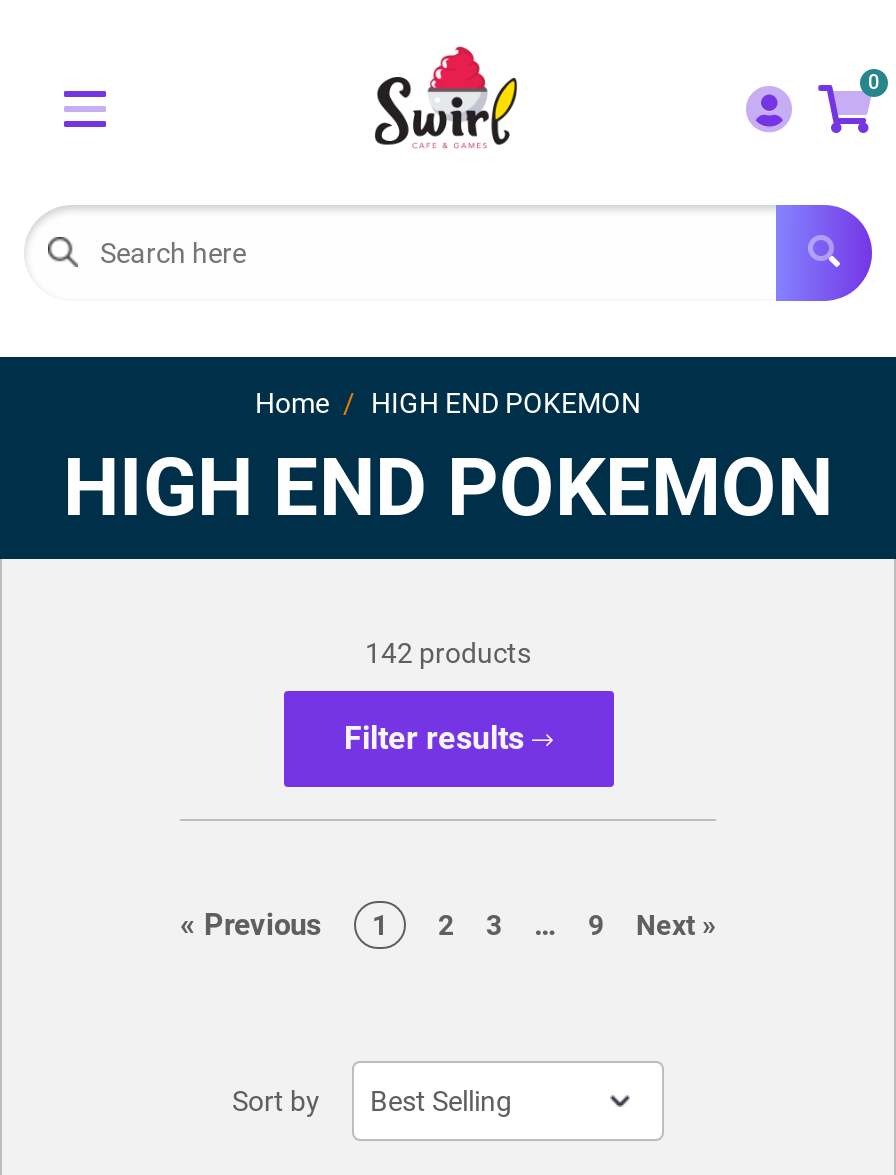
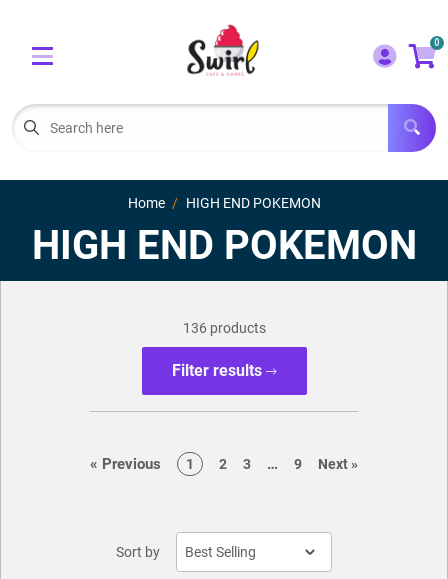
- 142 products
+ 136 products
